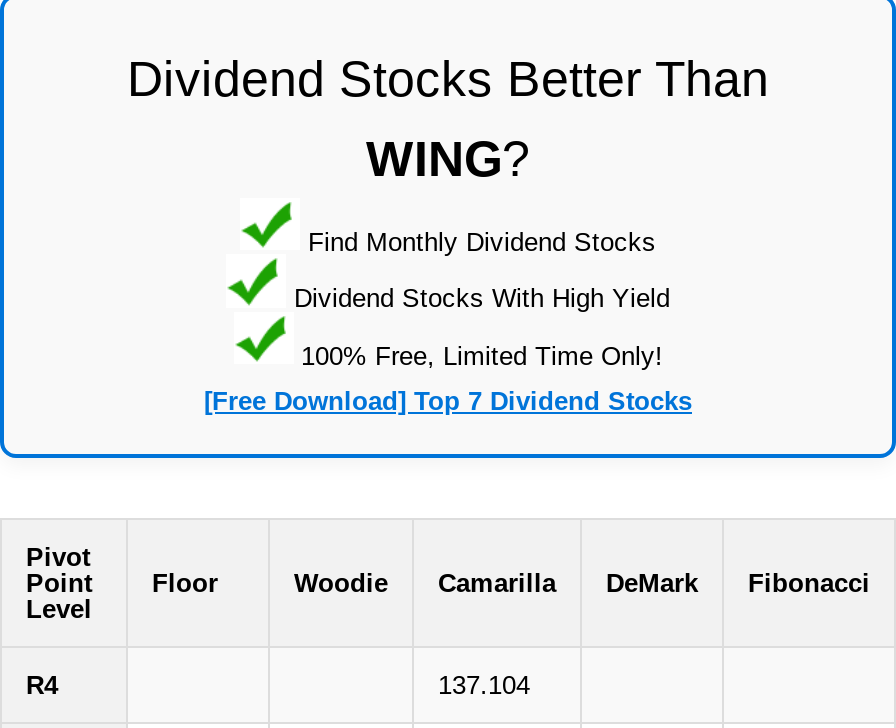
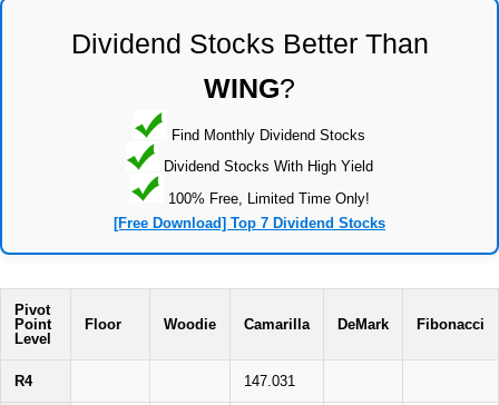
- 137.104
+ 147.031
